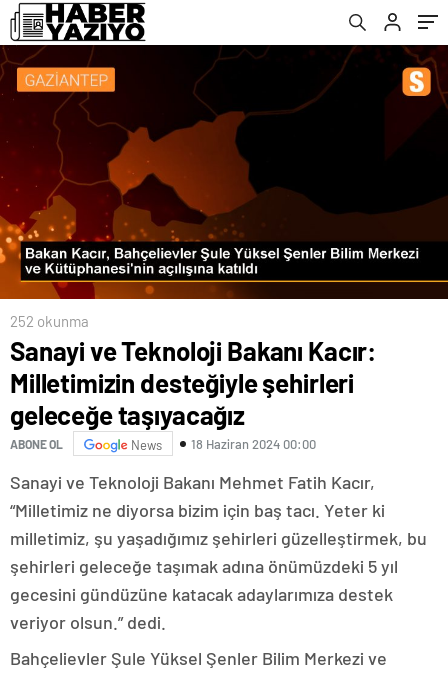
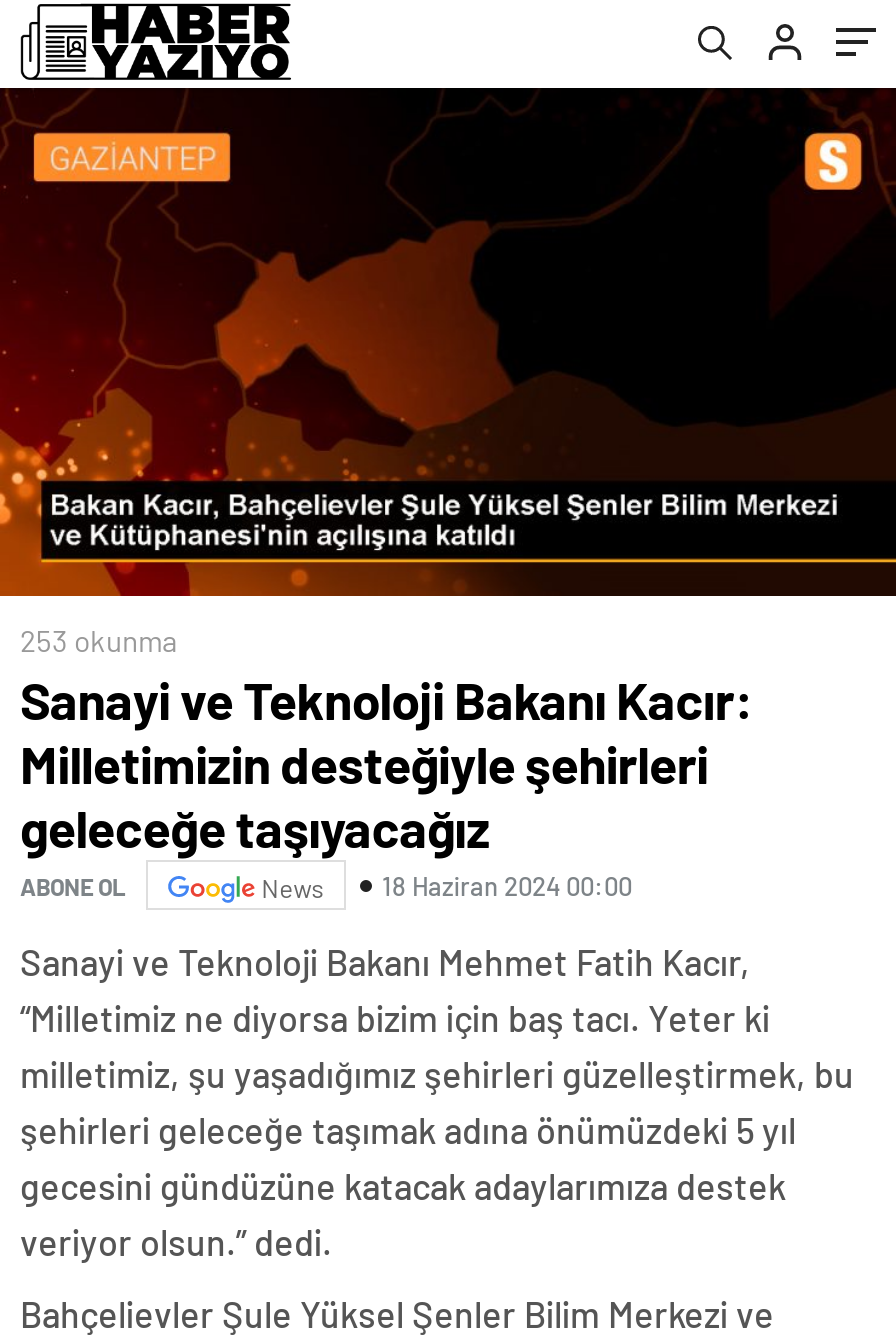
- 252 okunma
+ 253 okunma
